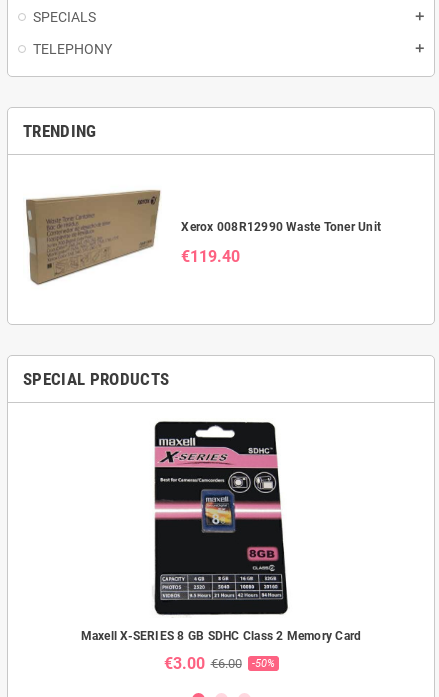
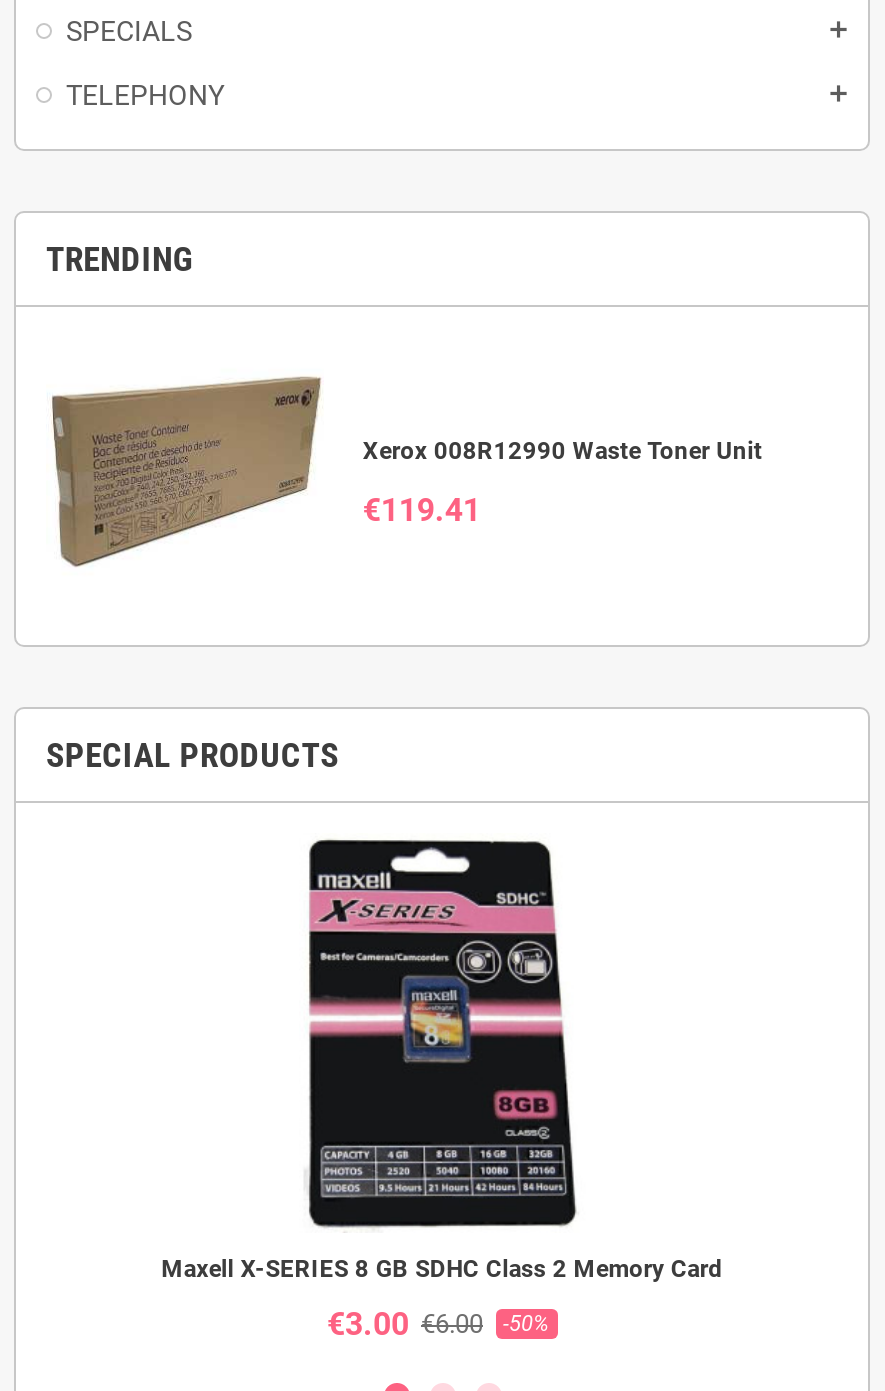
- €119.40
+ €119.41
